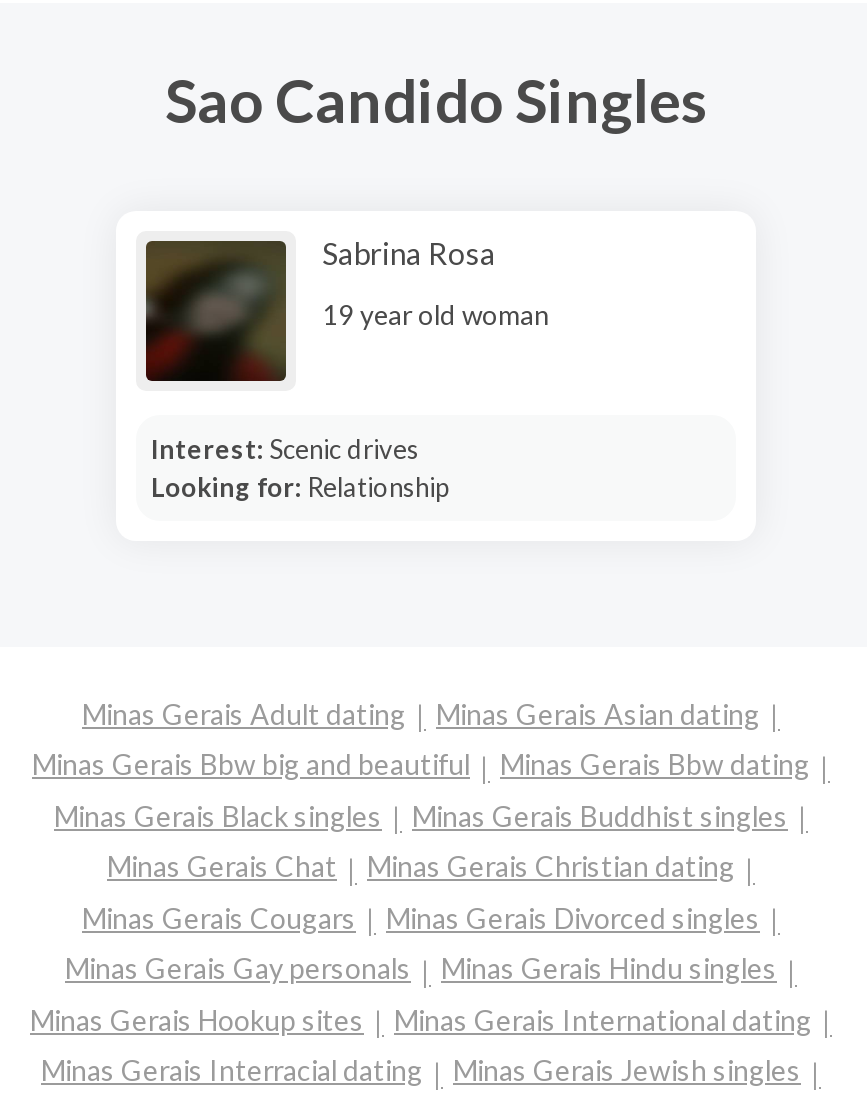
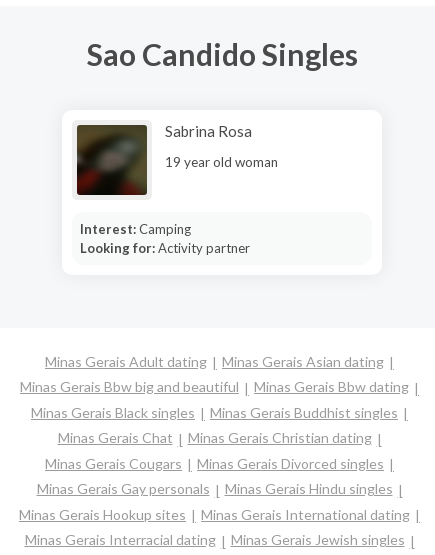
- Interest: Scenic drives
- Looking for: Relationship
+ Interest: Camping
+ Looking for: Activity partner
